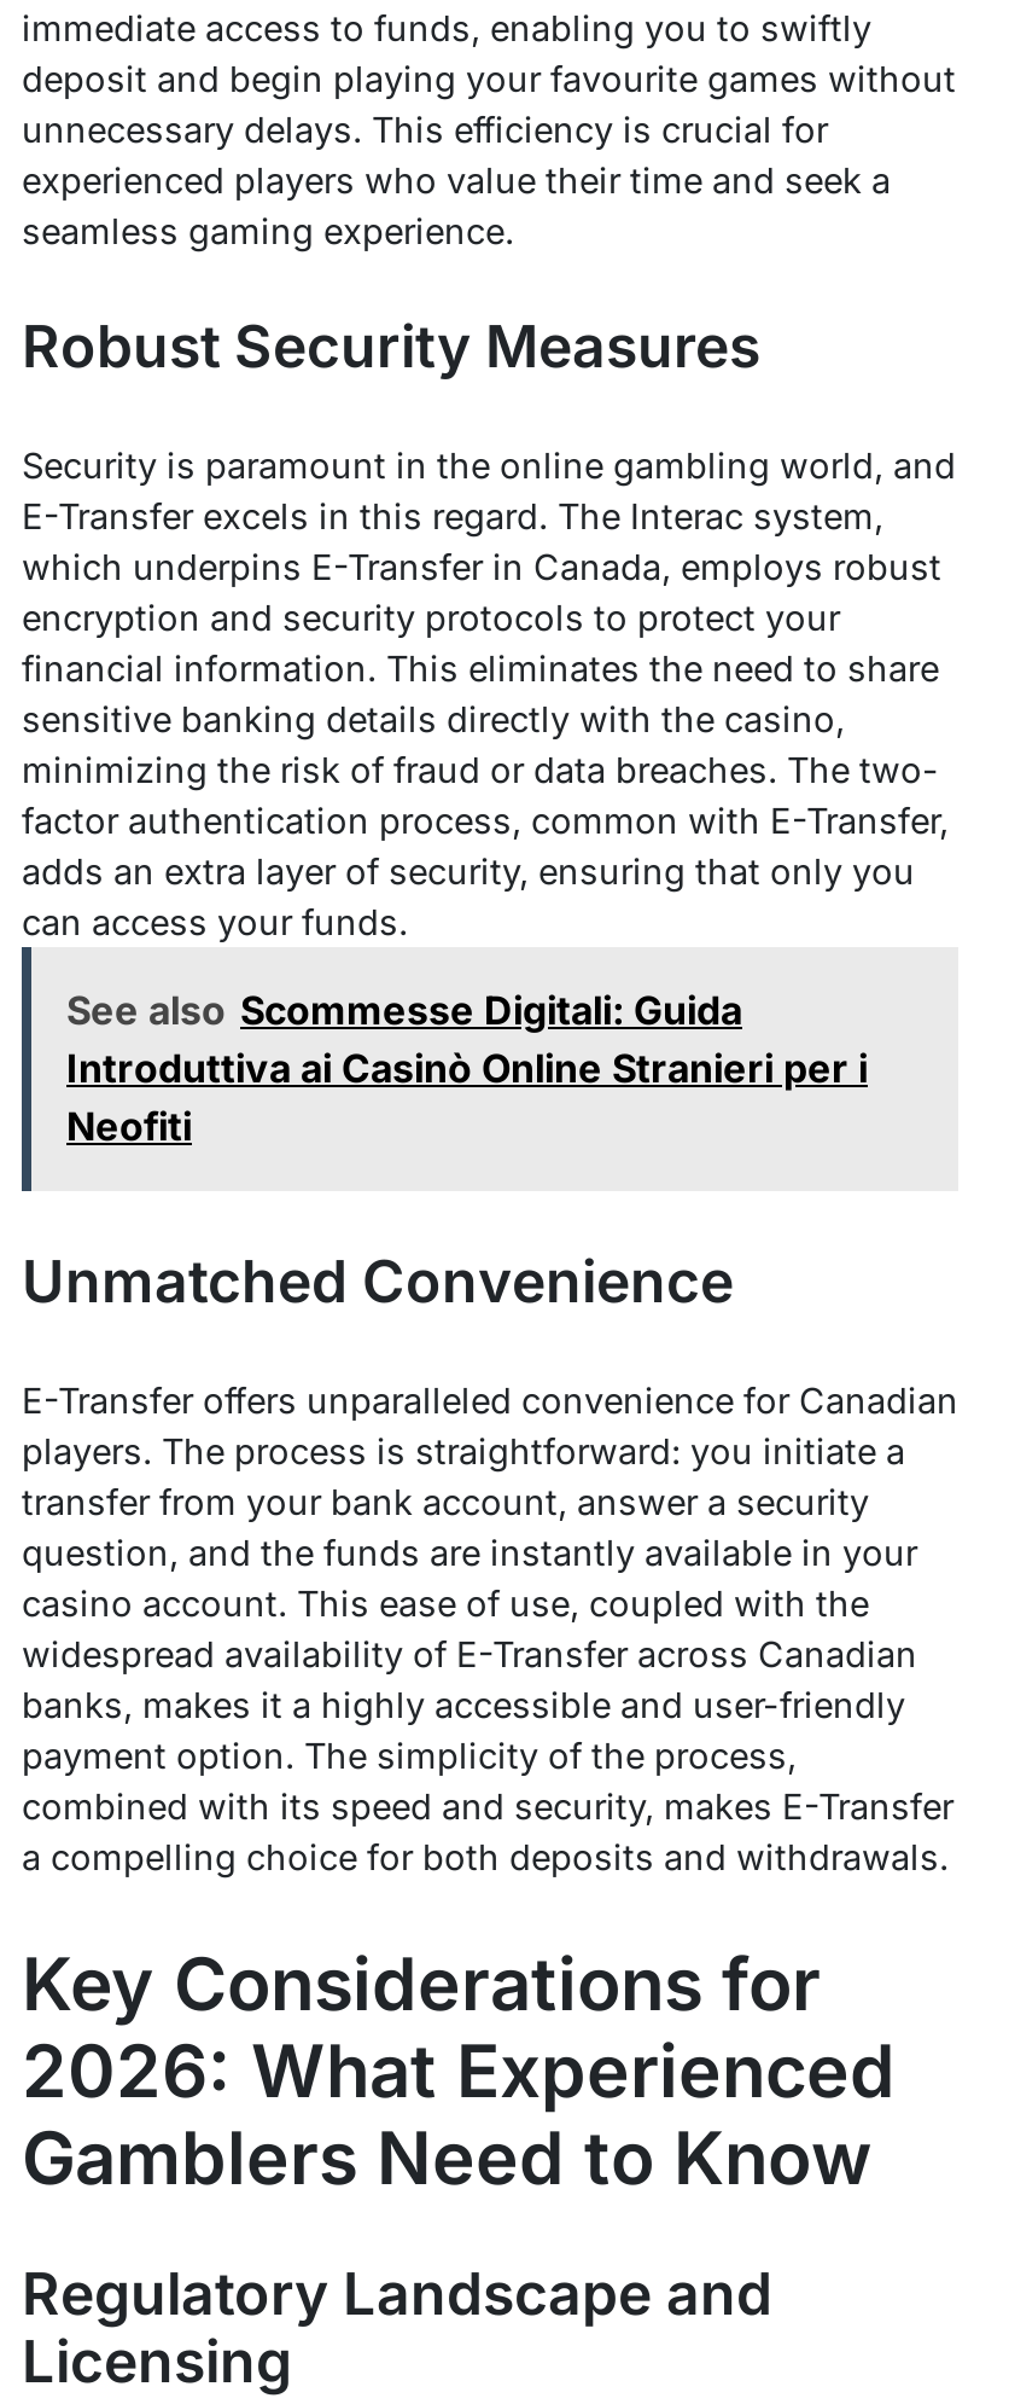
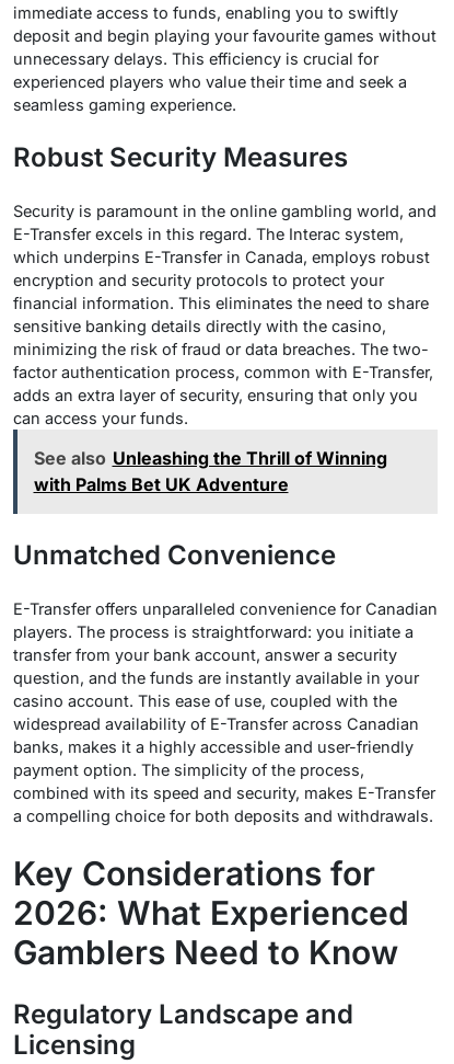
- See also Scommesse Digitali: Guida
- Introduttiva ai Casinò Online Stranieri per i
- Neofiti
+ See also Unleashing the Thrill of Winning
+ with Palms Bet UK Adventure
